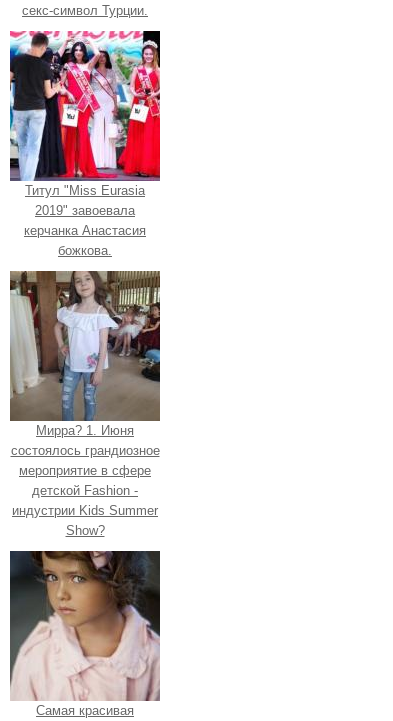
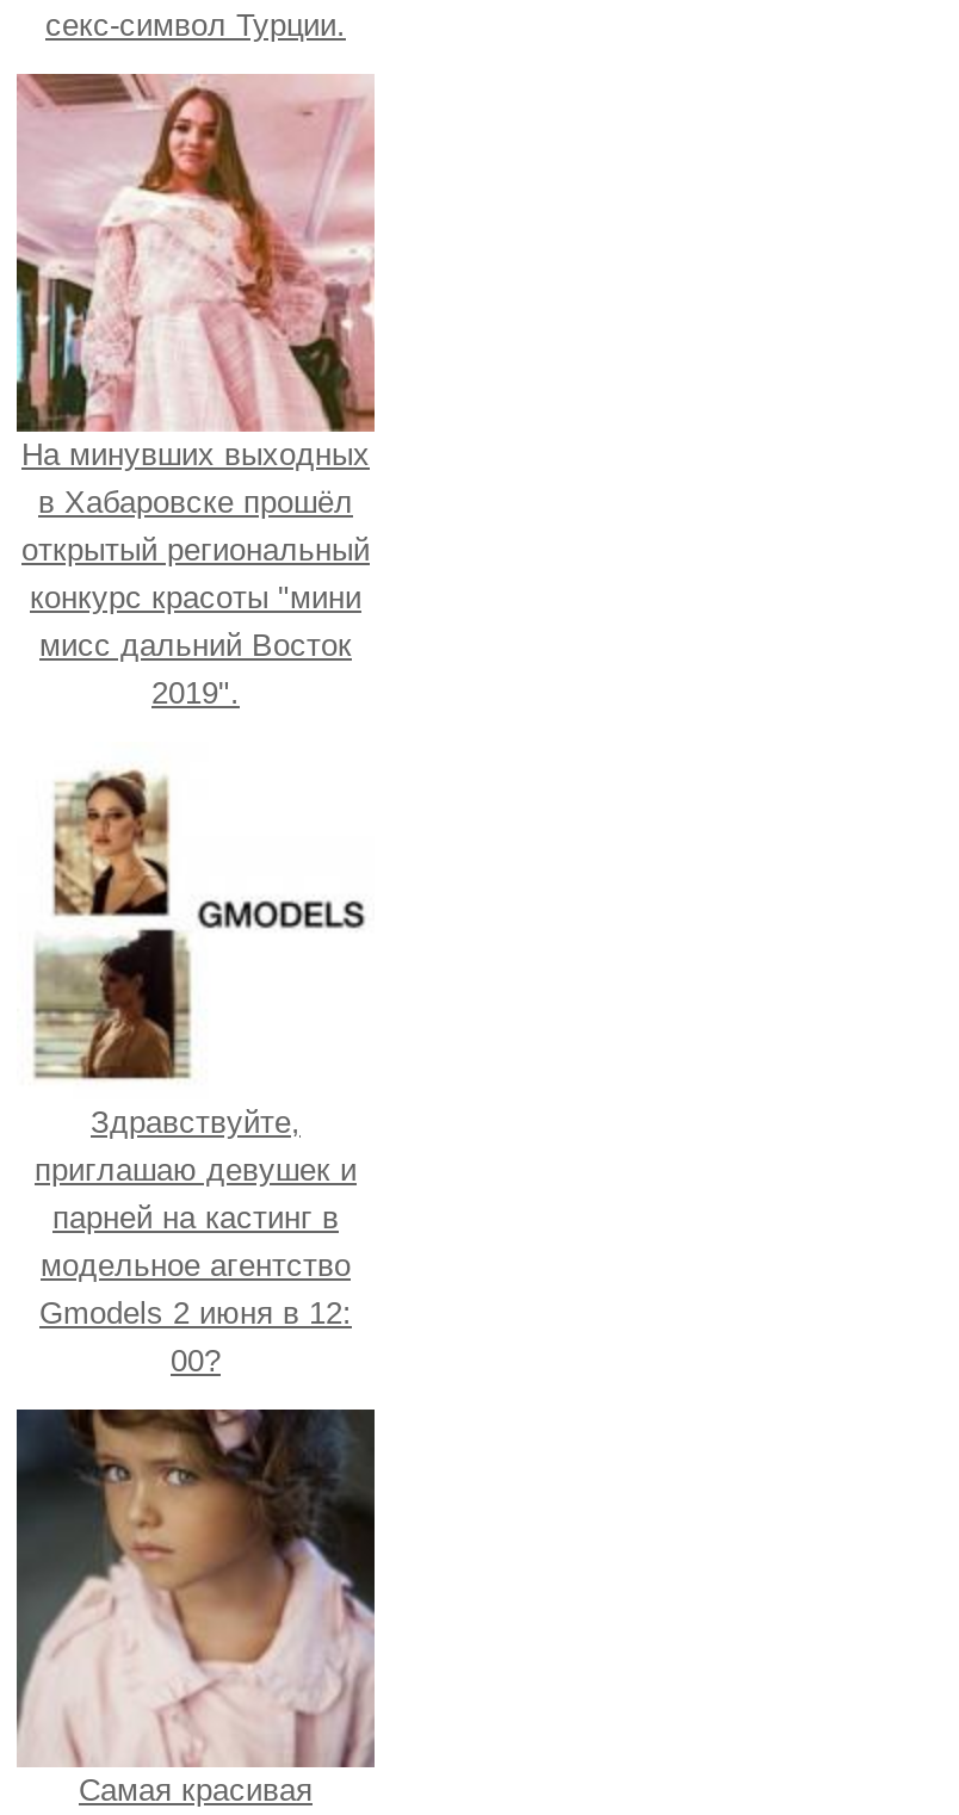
- [image]
+ [image]

- Титул "Miss Eurasia
- 2019" завоевала
- керчанка Анастасия
- божкова.
+ На минувших выходных
+ в Хабаровске прошёл
+ открытый региональный
+ конкурс красоты "мини
+ мисс дальний Восток
+ 2019".

- [image]
- Мирра? 1. Июня
- состоялось грандиозное
- мероприятие в сфере
- детской Fashion -
- индустрии Kids Summer
- Show?
+ [image]
+ Здравствуйте,
+ приглашаю девушек и
+ парней на кастинг в
+ модельное агентство
+ Gmodels 2 июня в 12:
+ 00?
